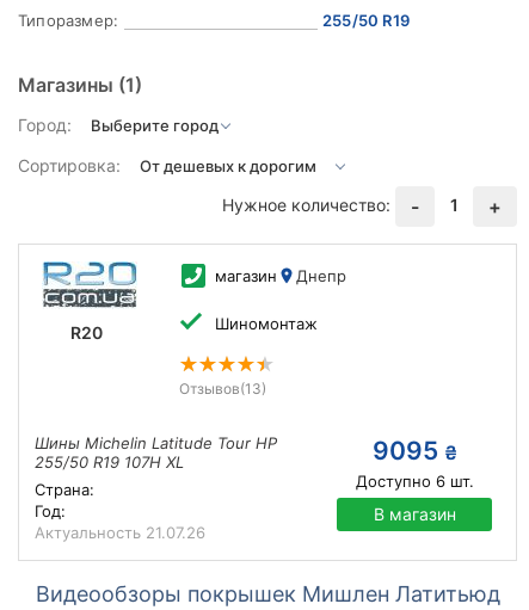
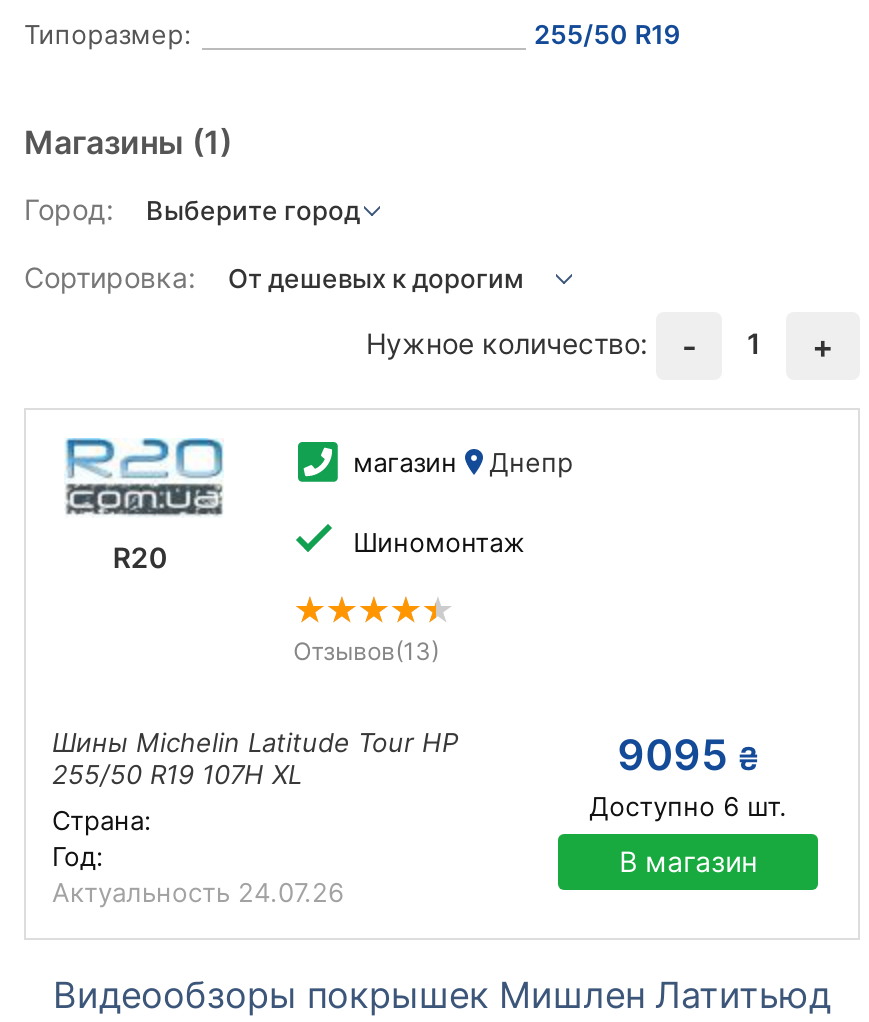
- Актуальность 21.07.26
+ Актуальность 24.07.26
